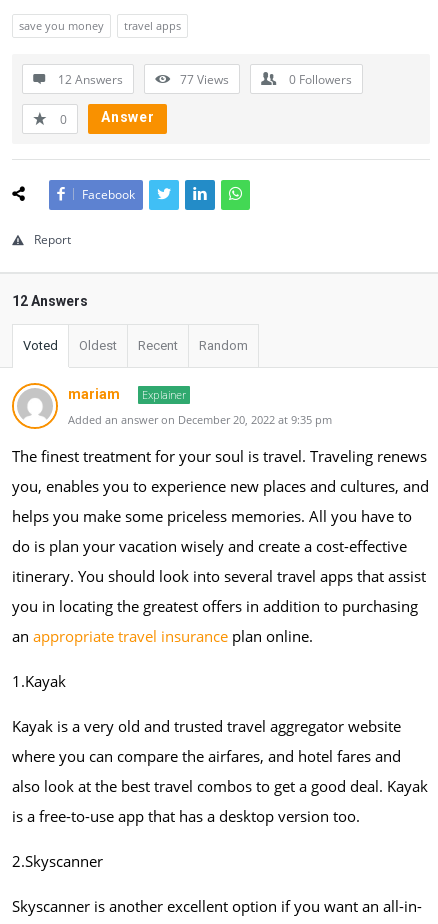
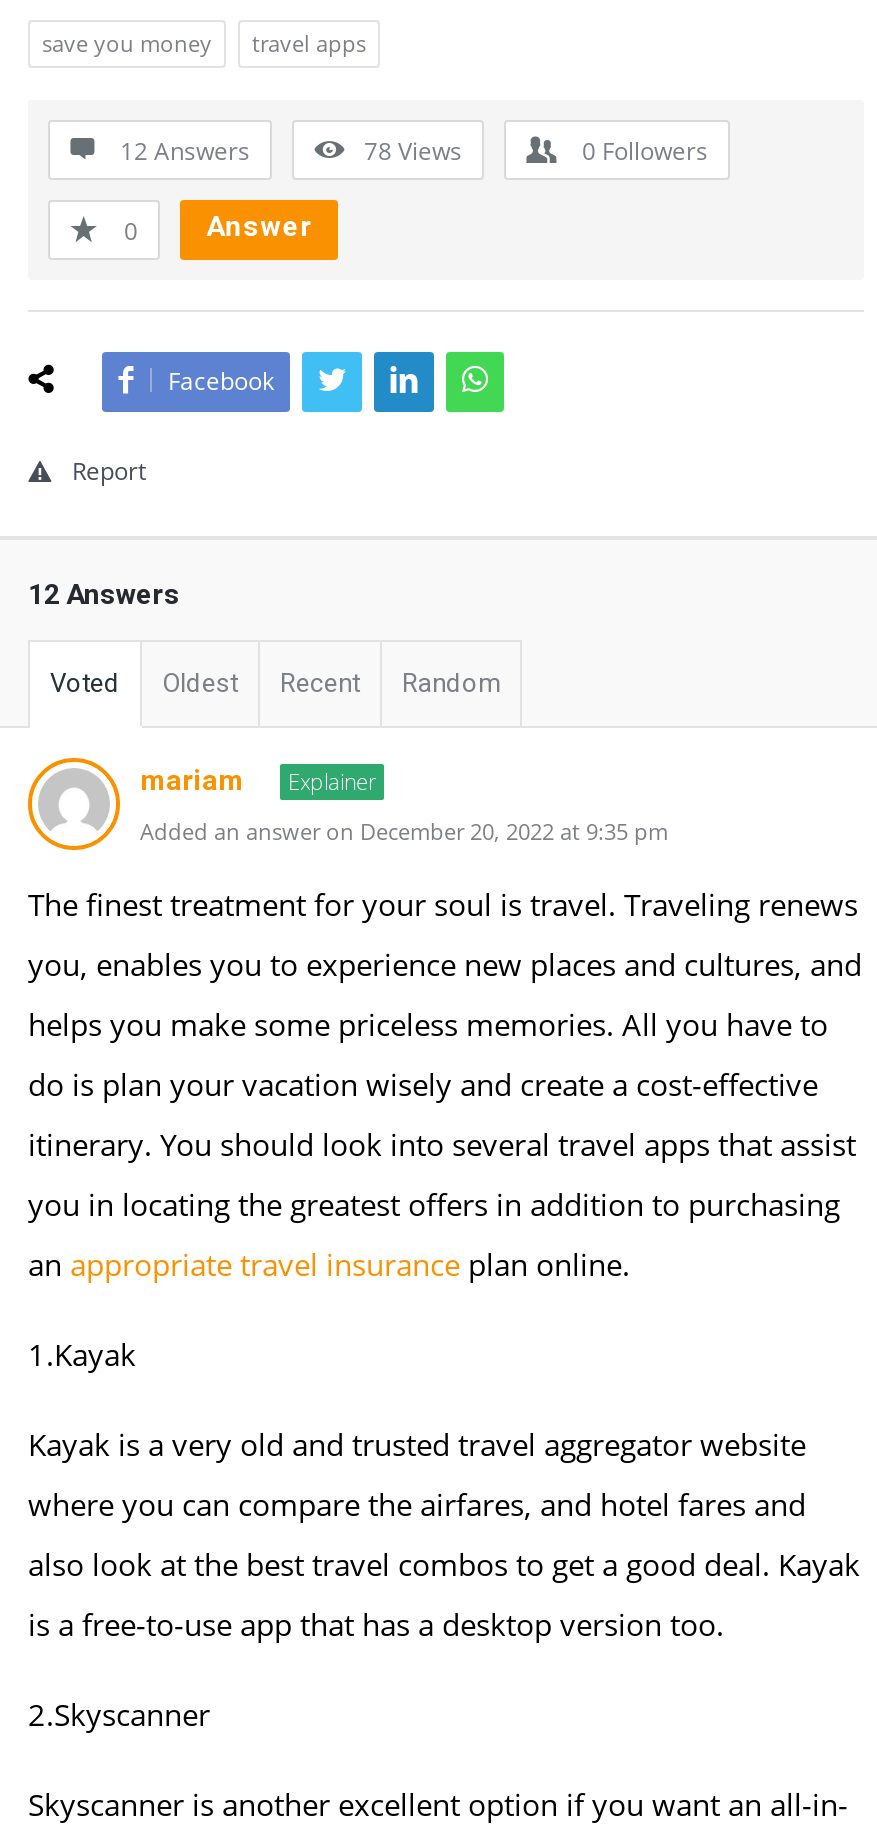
- 77 Views
+ 78 Views
